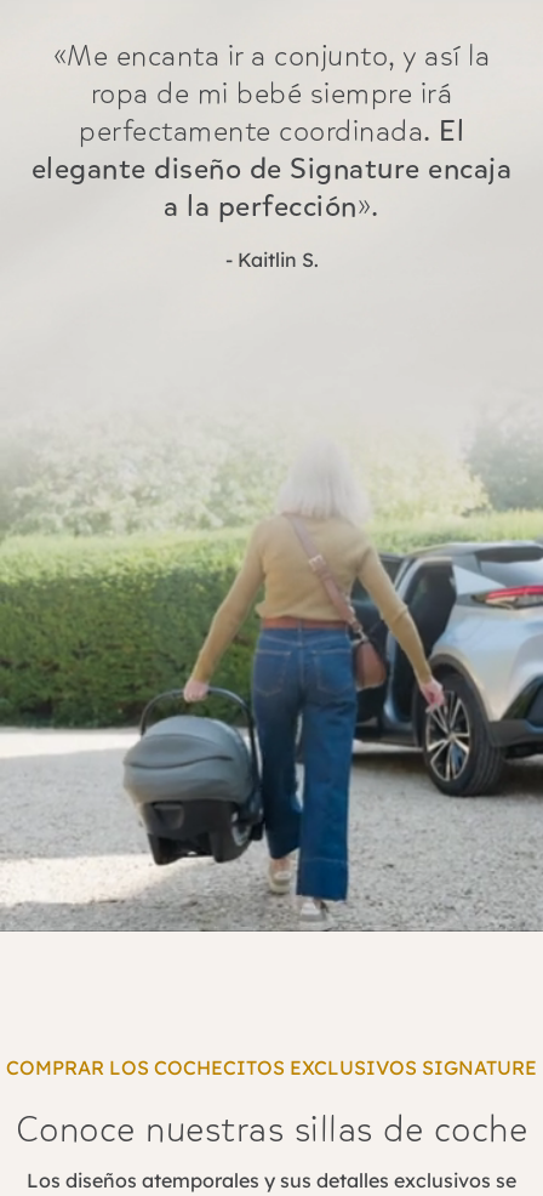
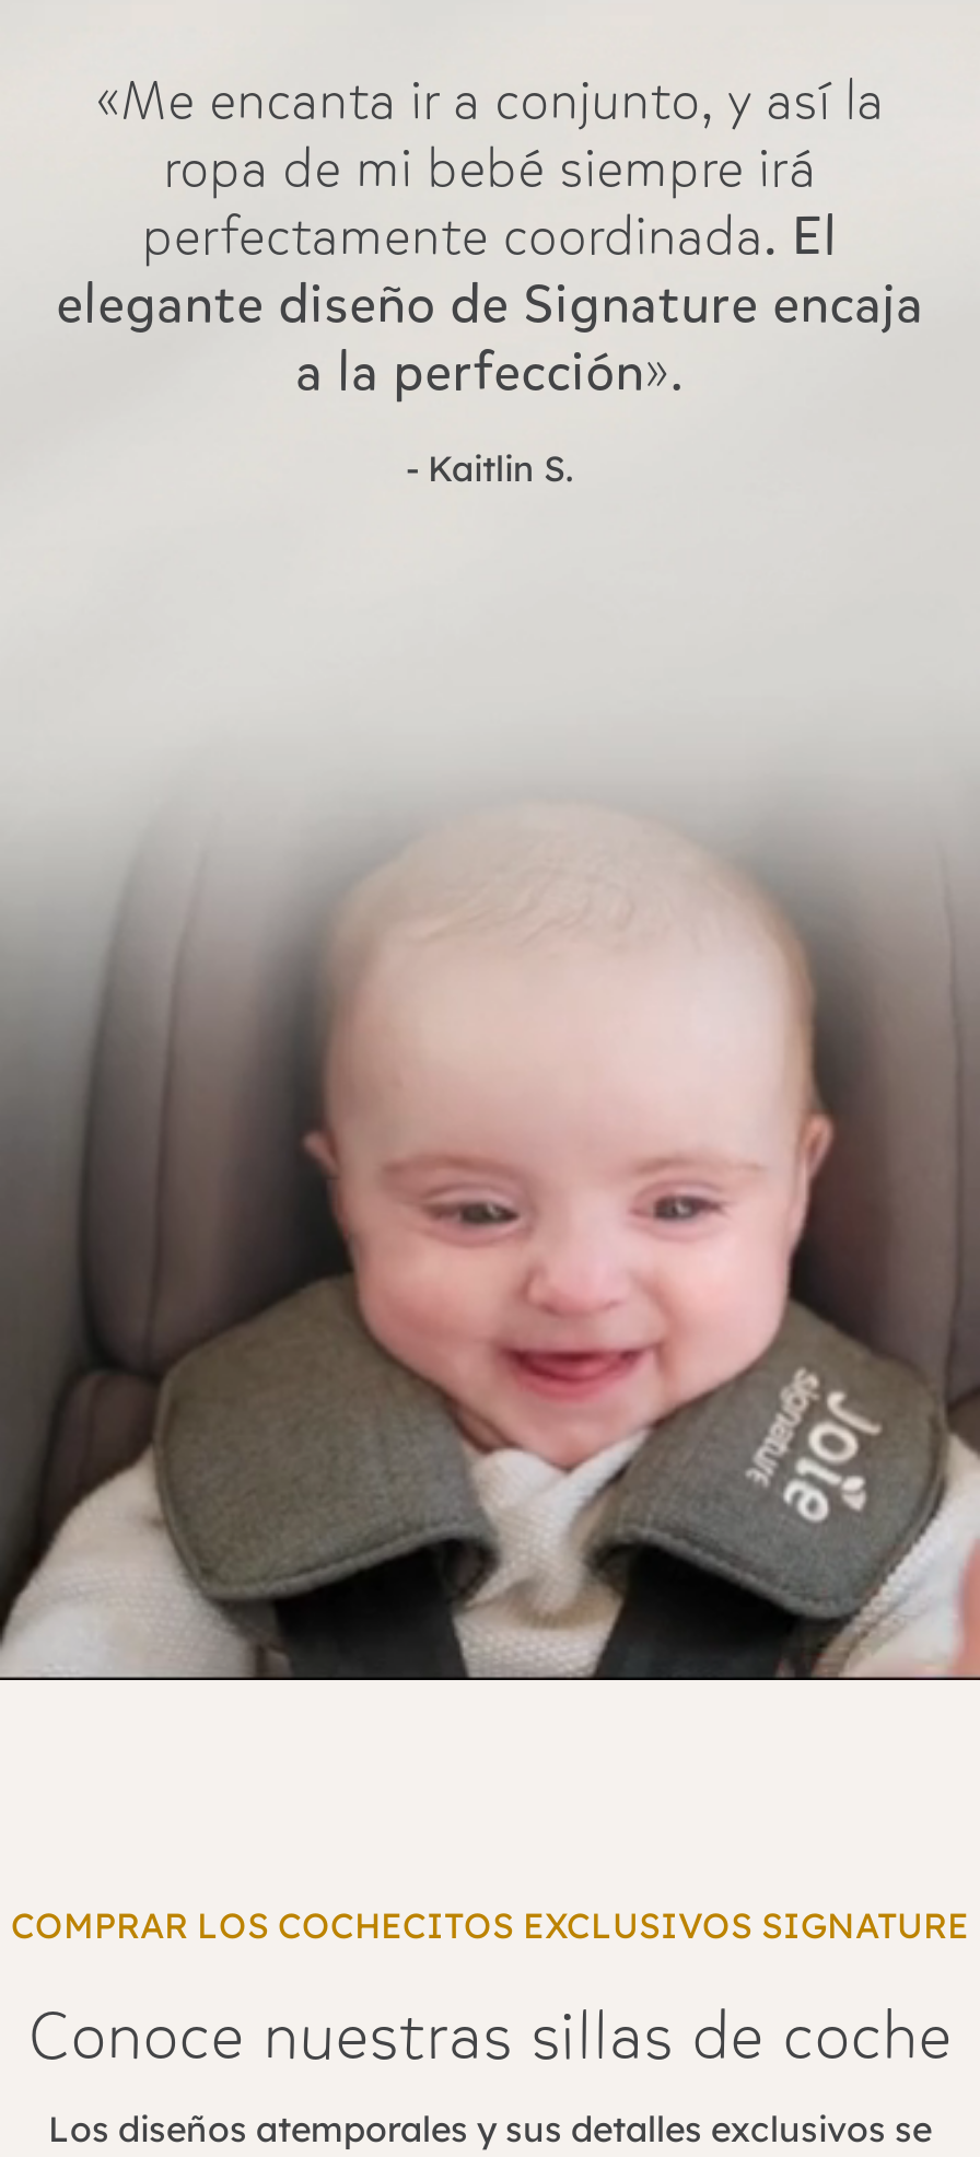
- [image]
+ [image]
